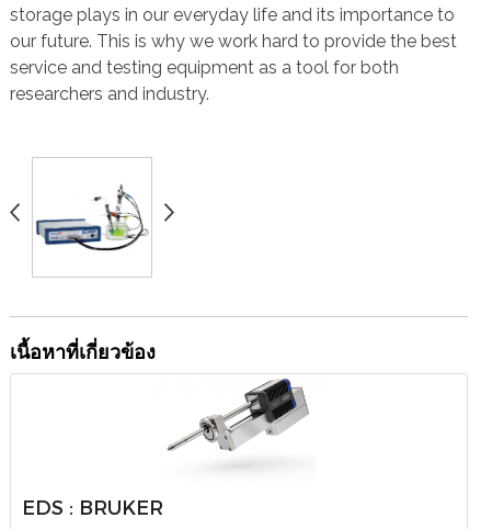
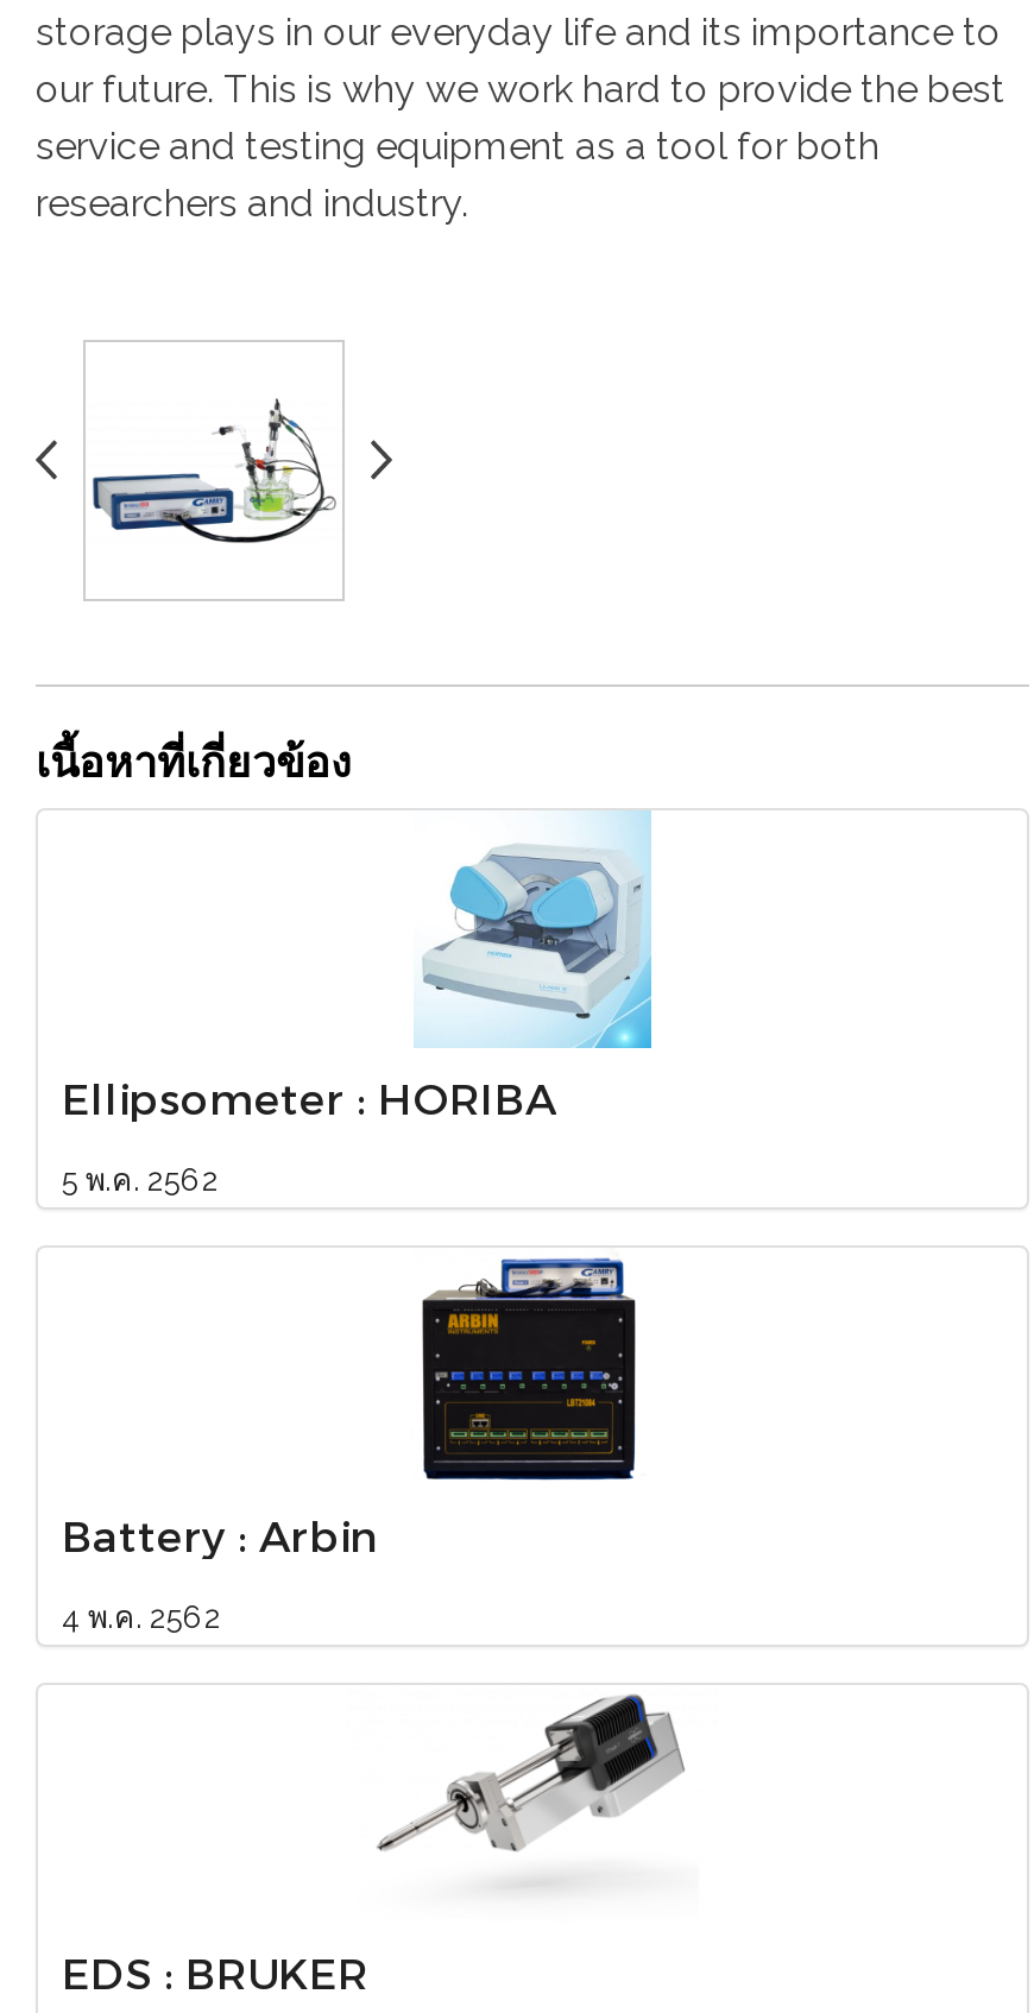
+ [image]
+ Ellipsometer : HORIBA
+ 5 พ.ค. 2562

+ [image]
+ Battery : Arbin
+ 4 พ.ค. 2562
